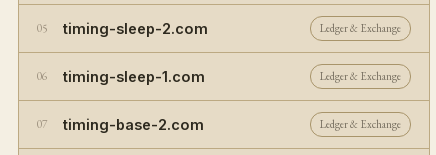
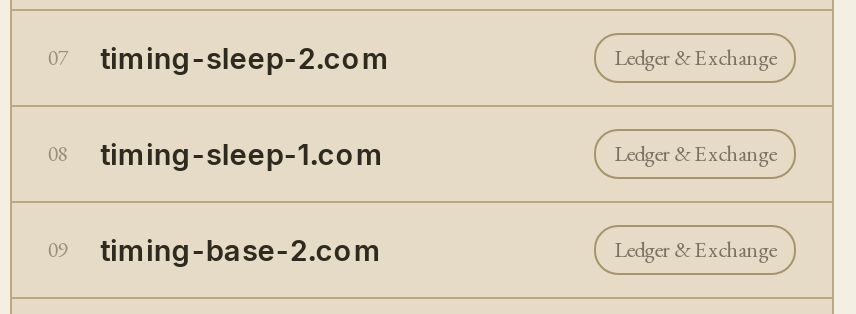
- 05 timing-sleep-2.com
+ 07 timing-sleep-2.com

- 06 timing-sleep-1.com
+ 08 timing-sleep-1.com

- 07 timing-base-2.com
+ 09 timing-base-2.com
